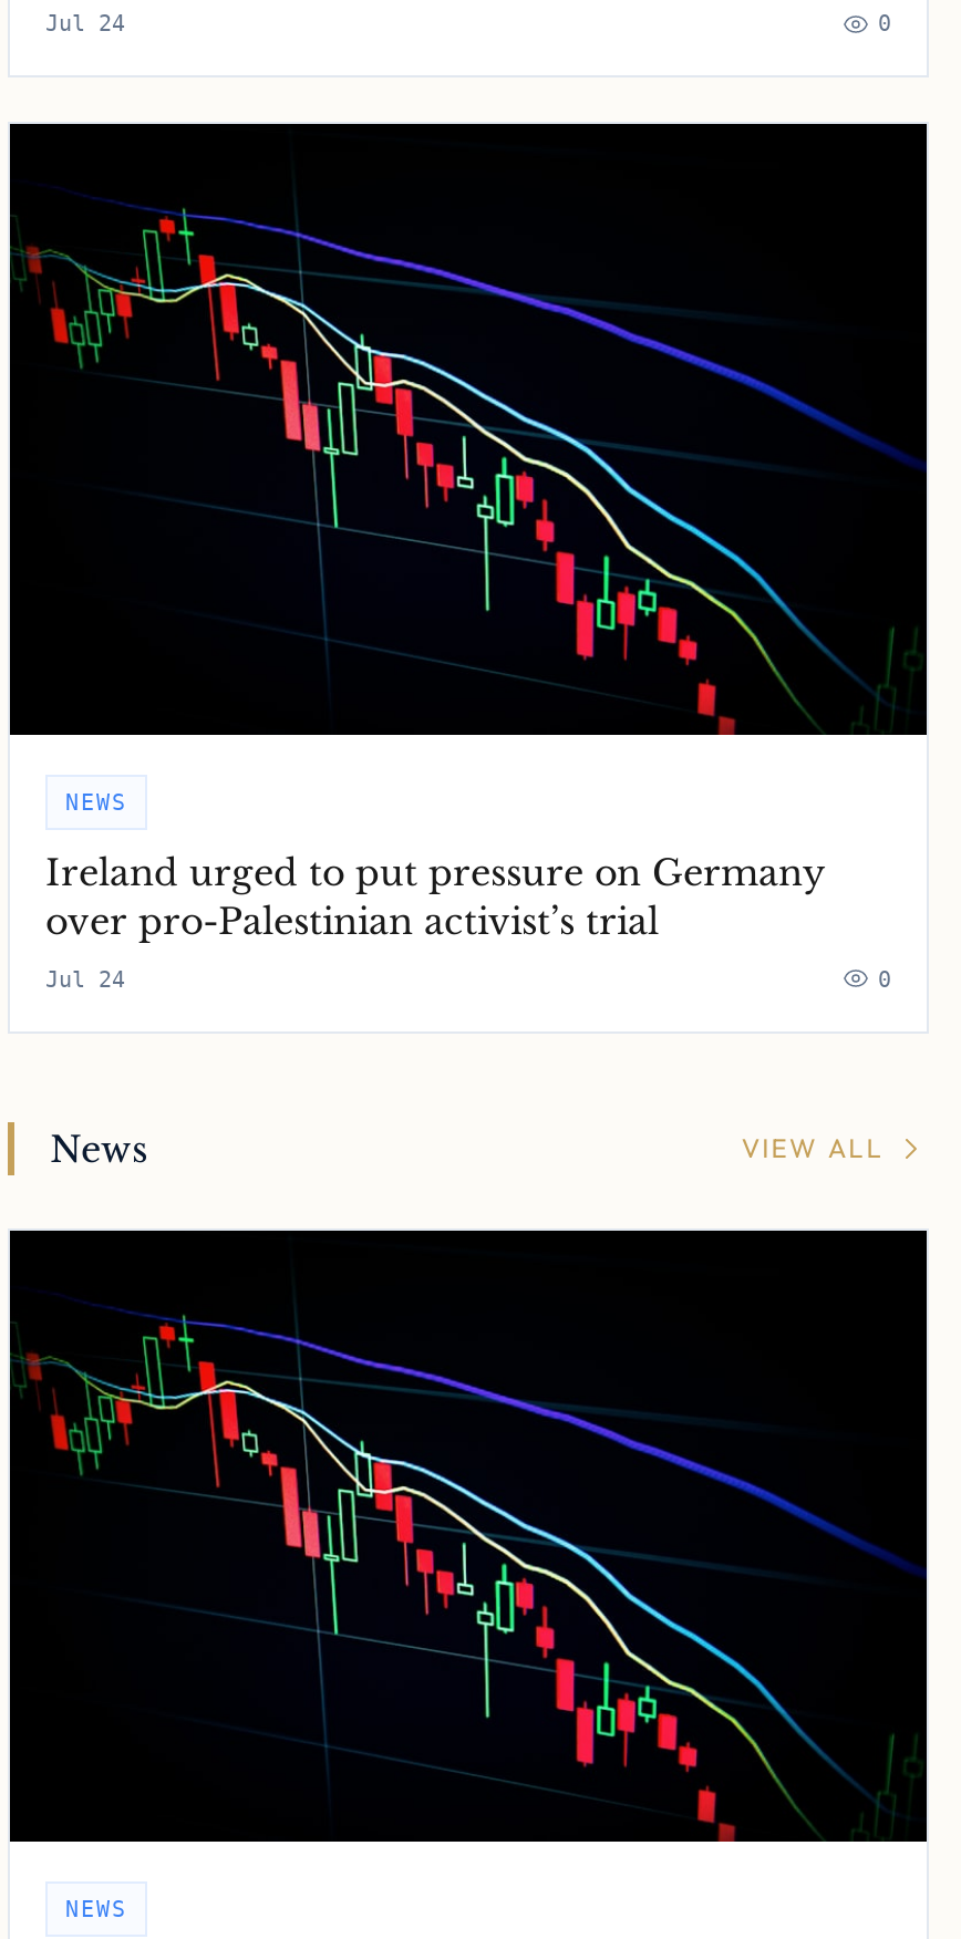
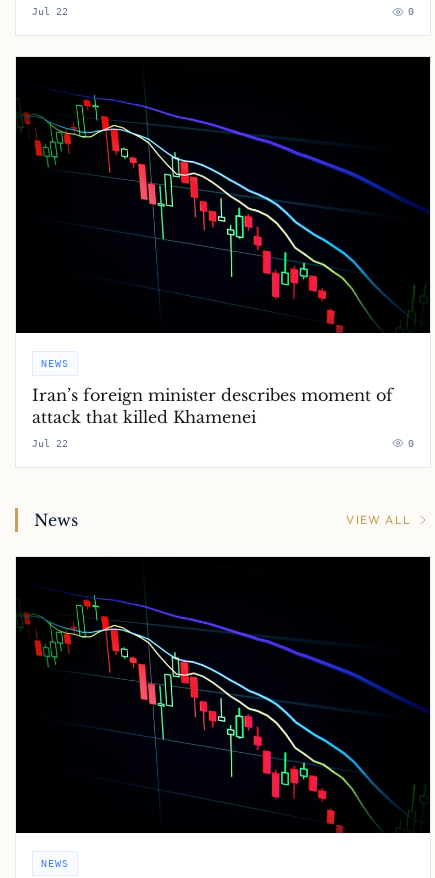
- Jul 24
+ Jul 22

- Ireland urged to put pressure on Germany
- over pro-Palestinian activist’s trial
+ Iran’s foreign minister describes moment of
+ attack that killed Khamenei

- Jul 24
+ Jul 22
